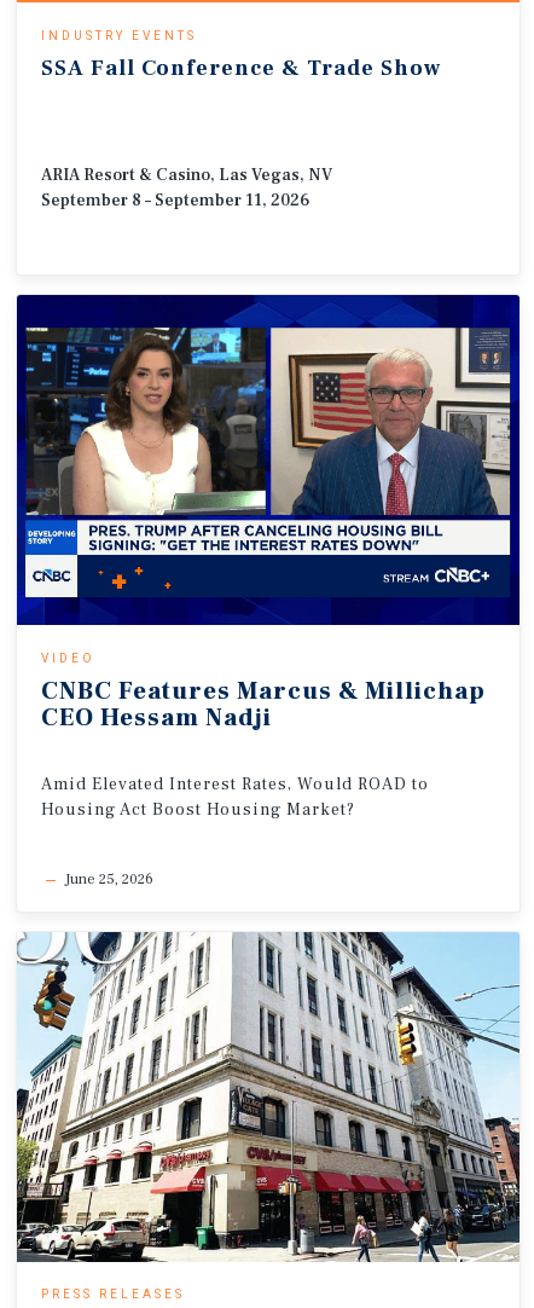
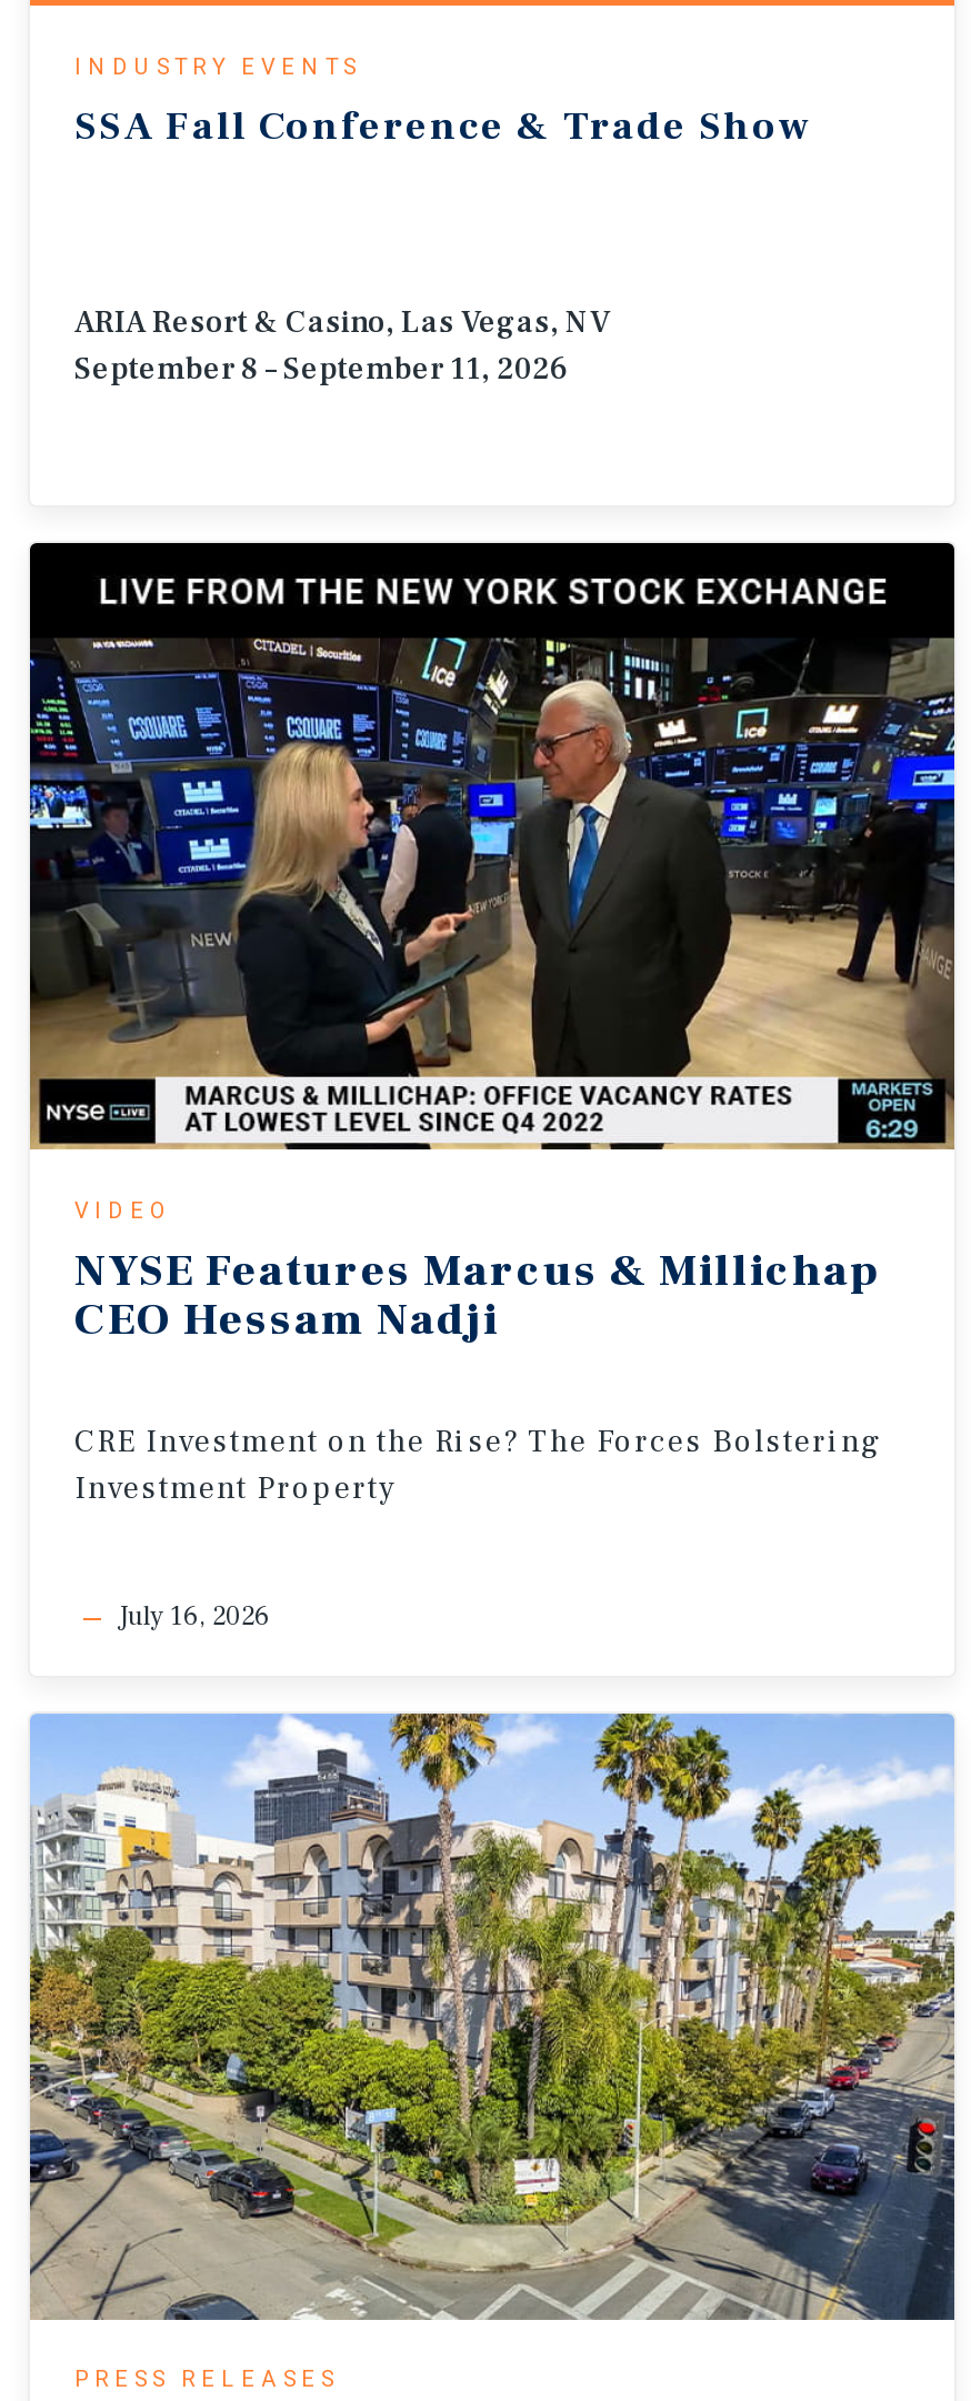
- [image]
+ [image]

- CNBC Features Marcus & Millichap
+ NYSE Features Marcus & Millichap

- Amid Elevated Interest Rates, Would ROAD to
- Housing Act Boost Housing Market?
+ CRE Investment on the Rise? The Forces Bolstering
+ Investment Property

- June 25, 2026
+ July 16, 2026

- [image]
+ [image]
